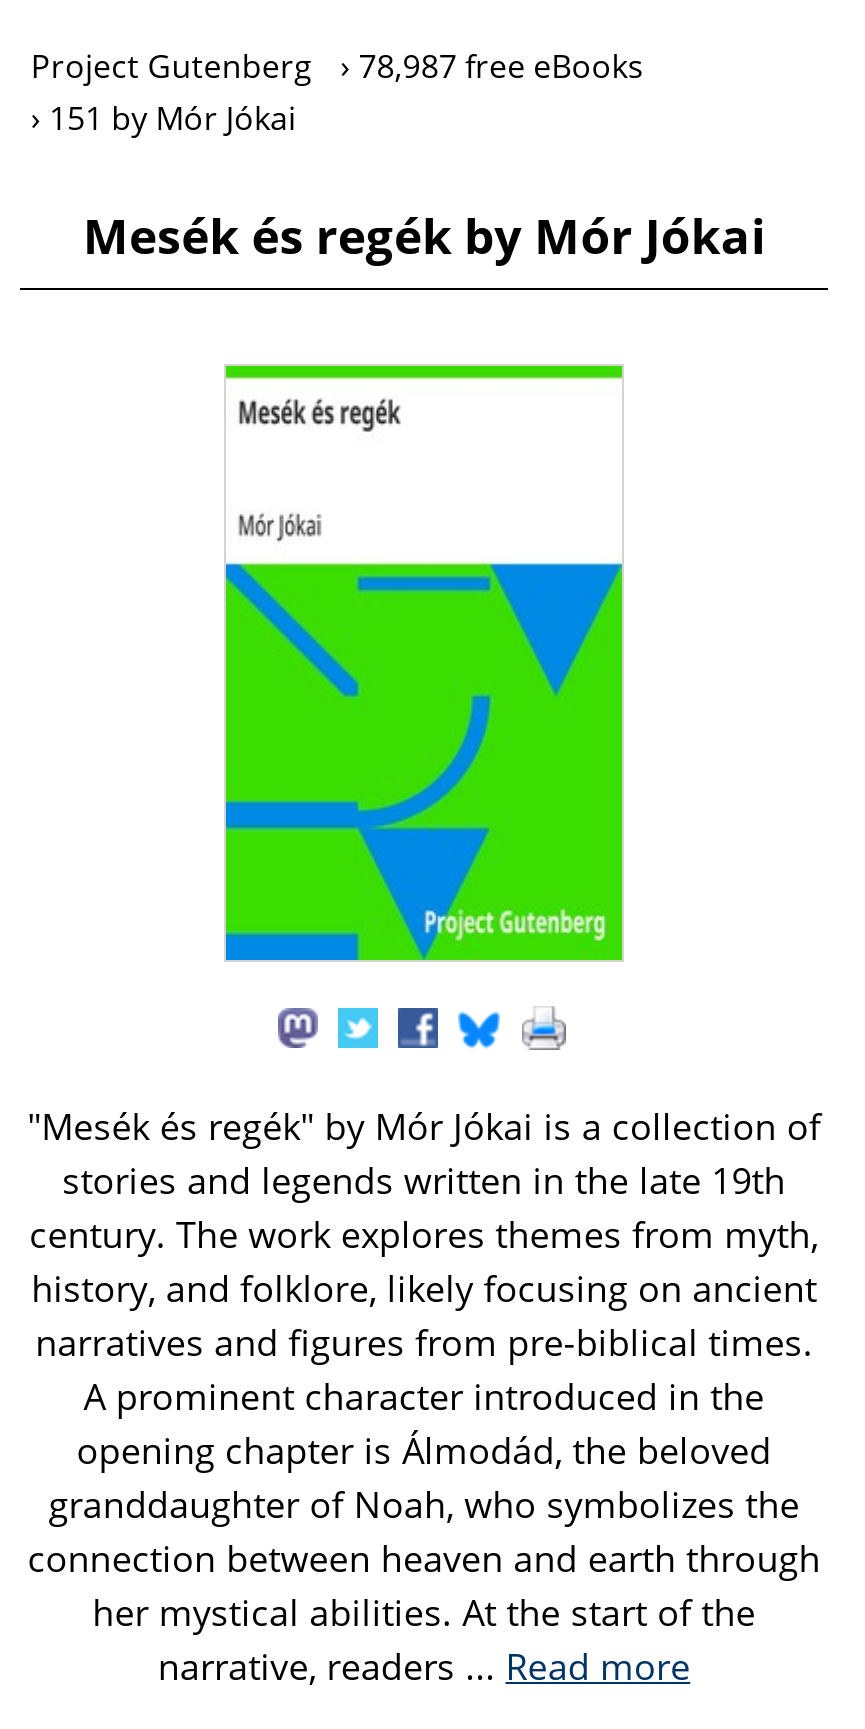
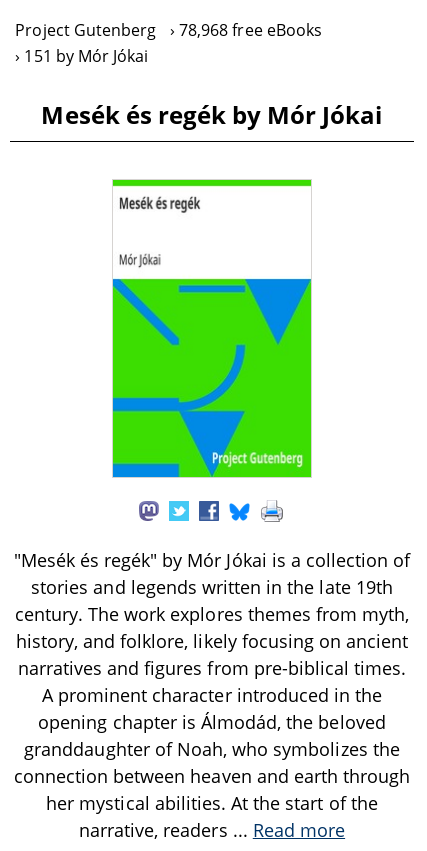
- Project Gutenberg 78,987 free eBooks
+ Project Gutenberg 78,968 free eBooks
